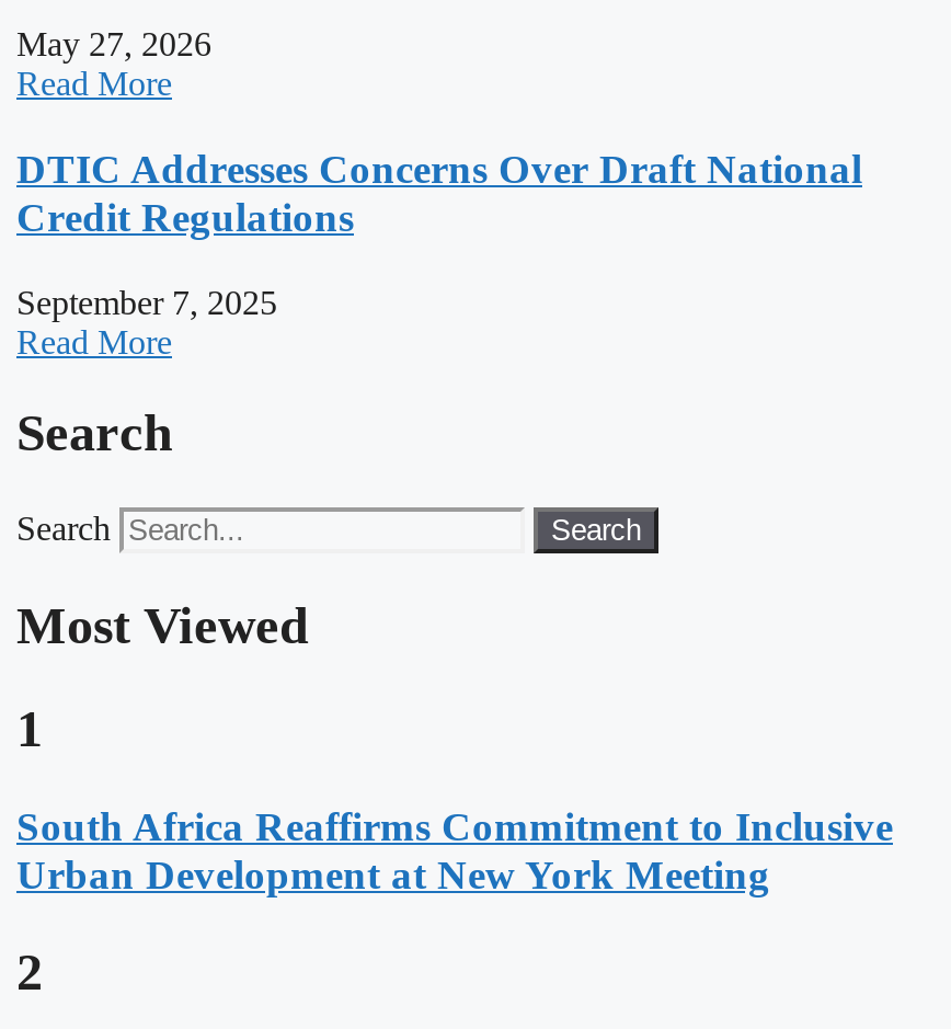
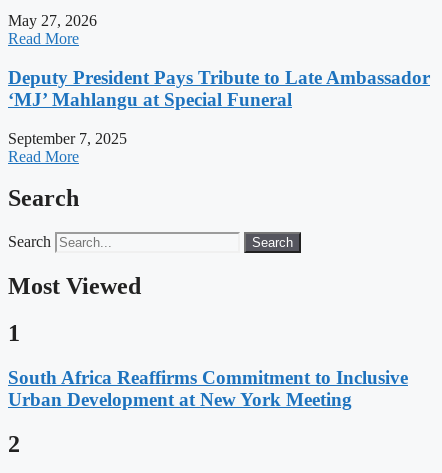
- DTIC Addresses Concerns Over Draft National
- Credit Regulations
+ Deputy President Pays Tribute to Late Ambassador
+ ‘MJ’ Mahlangu at Special Funeral
